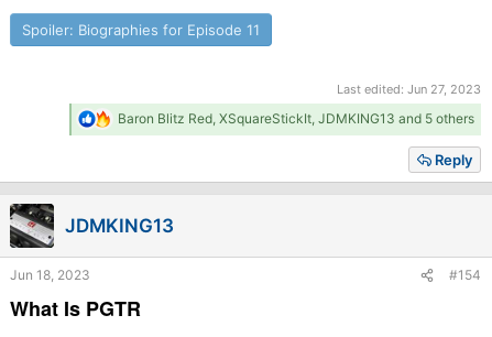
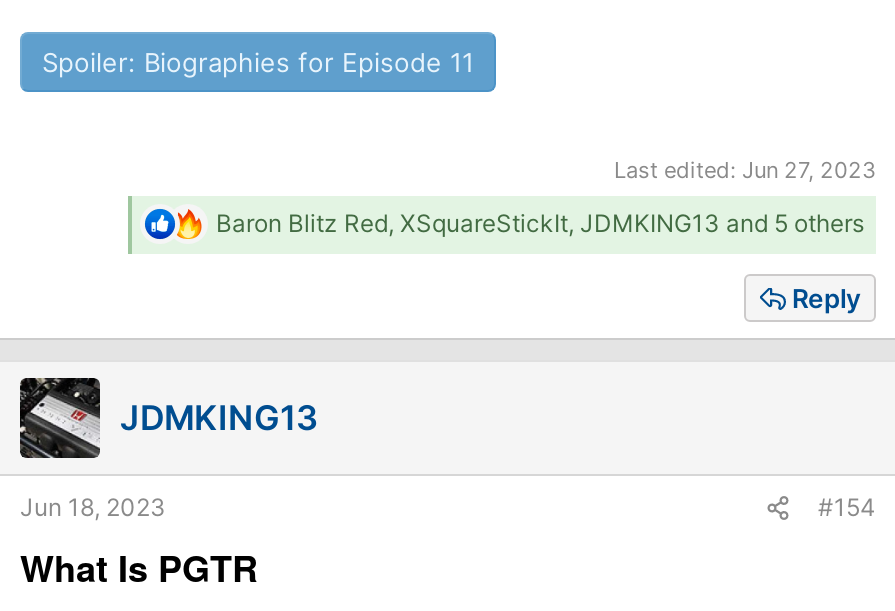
- [image]
+ [image]
